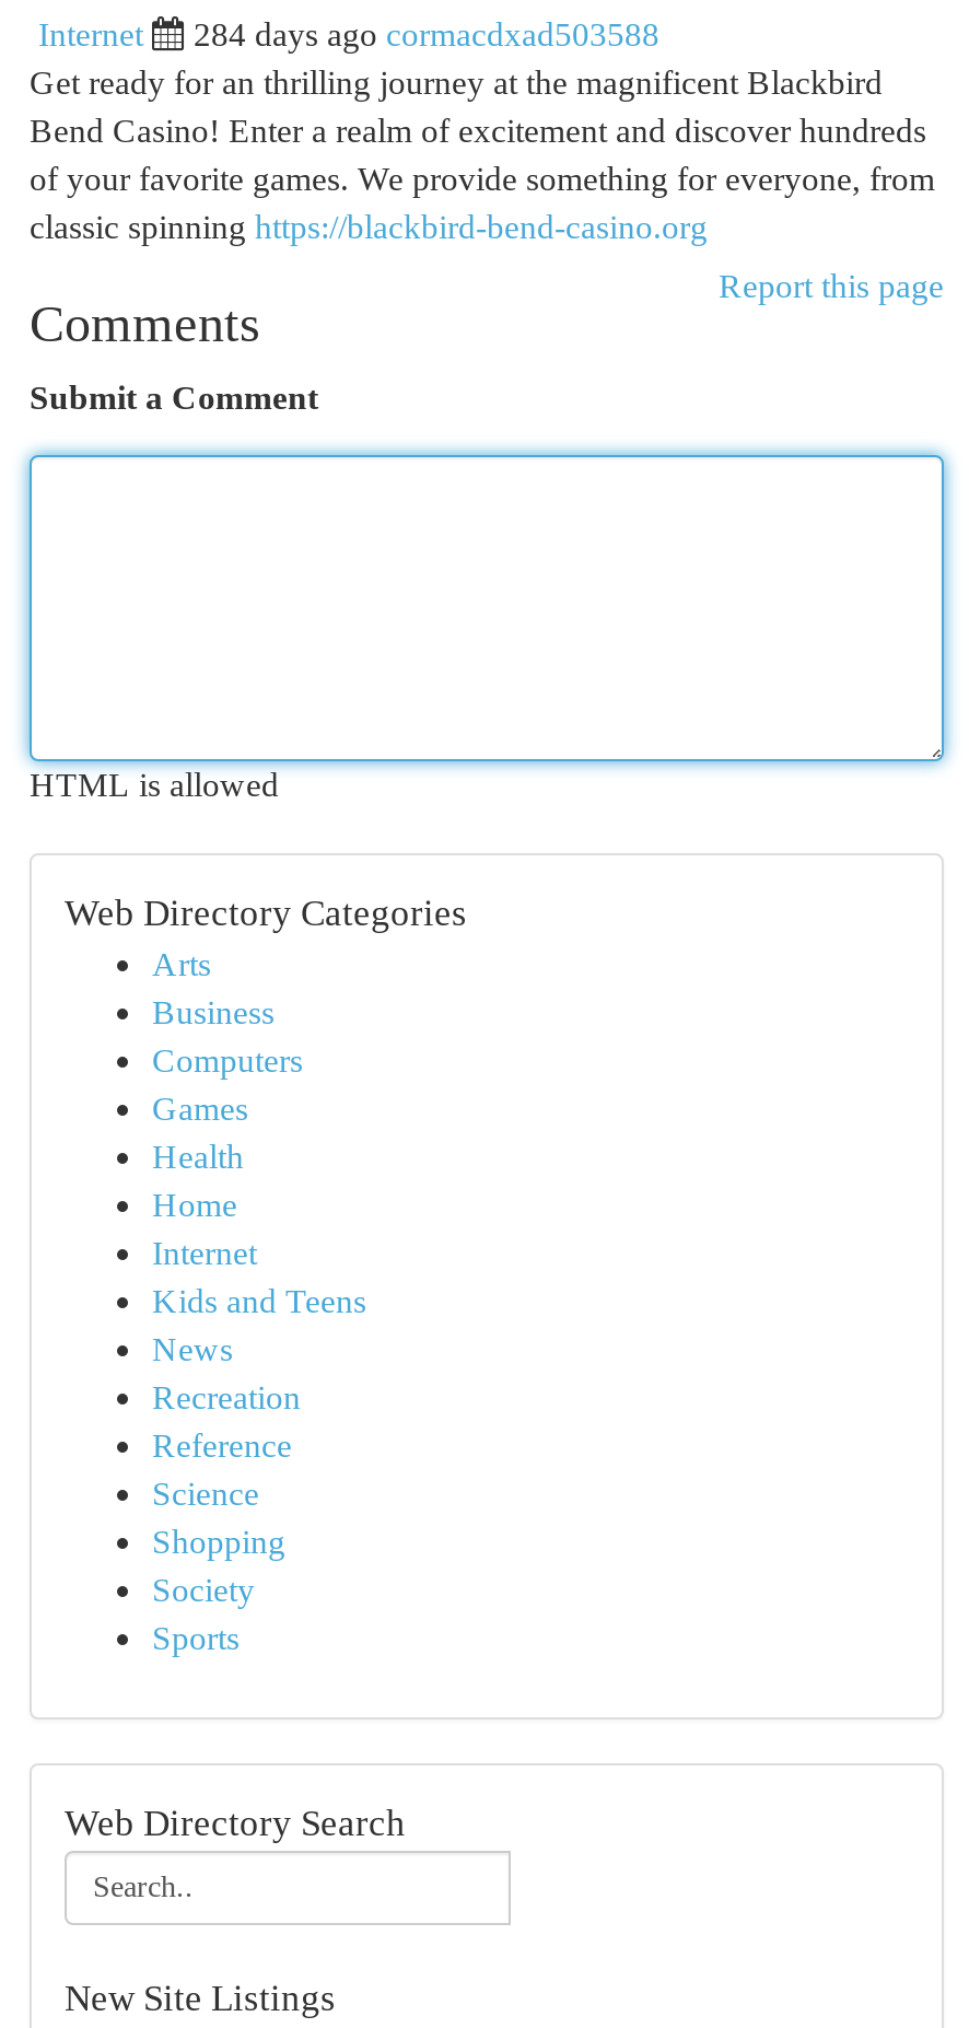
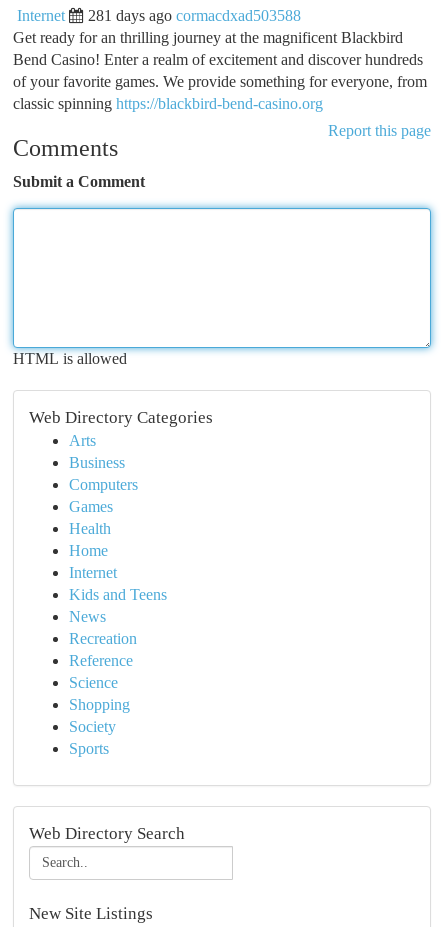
- 284 days ago cormacdxad503588
+ 281 days ago cormacdxad503588
